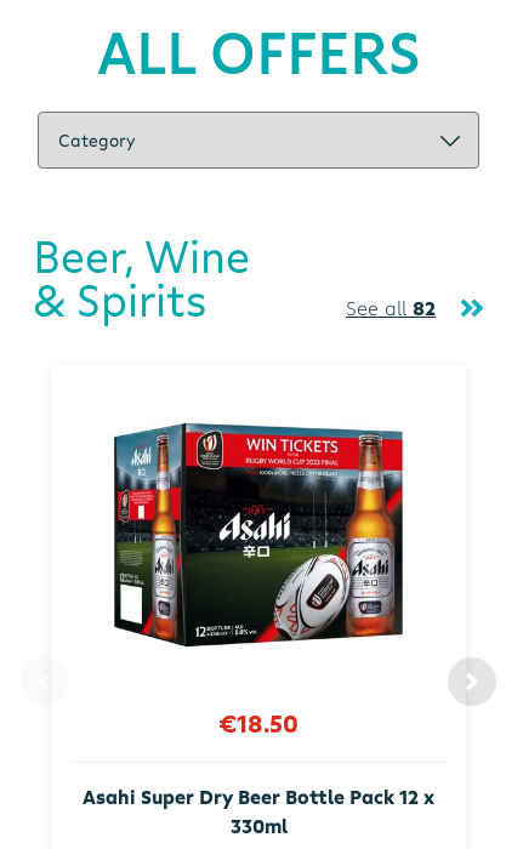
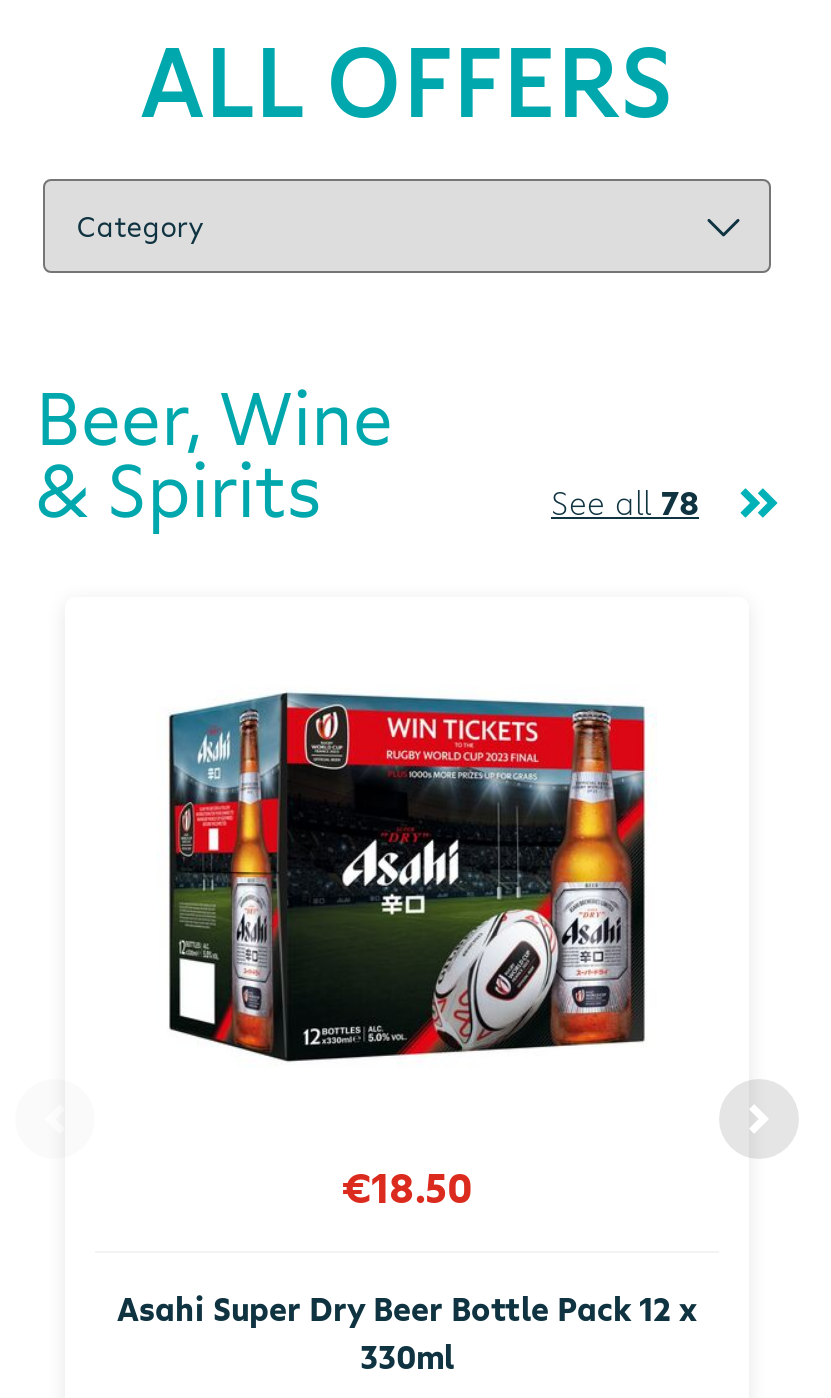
- See all 82
+ See all 78
